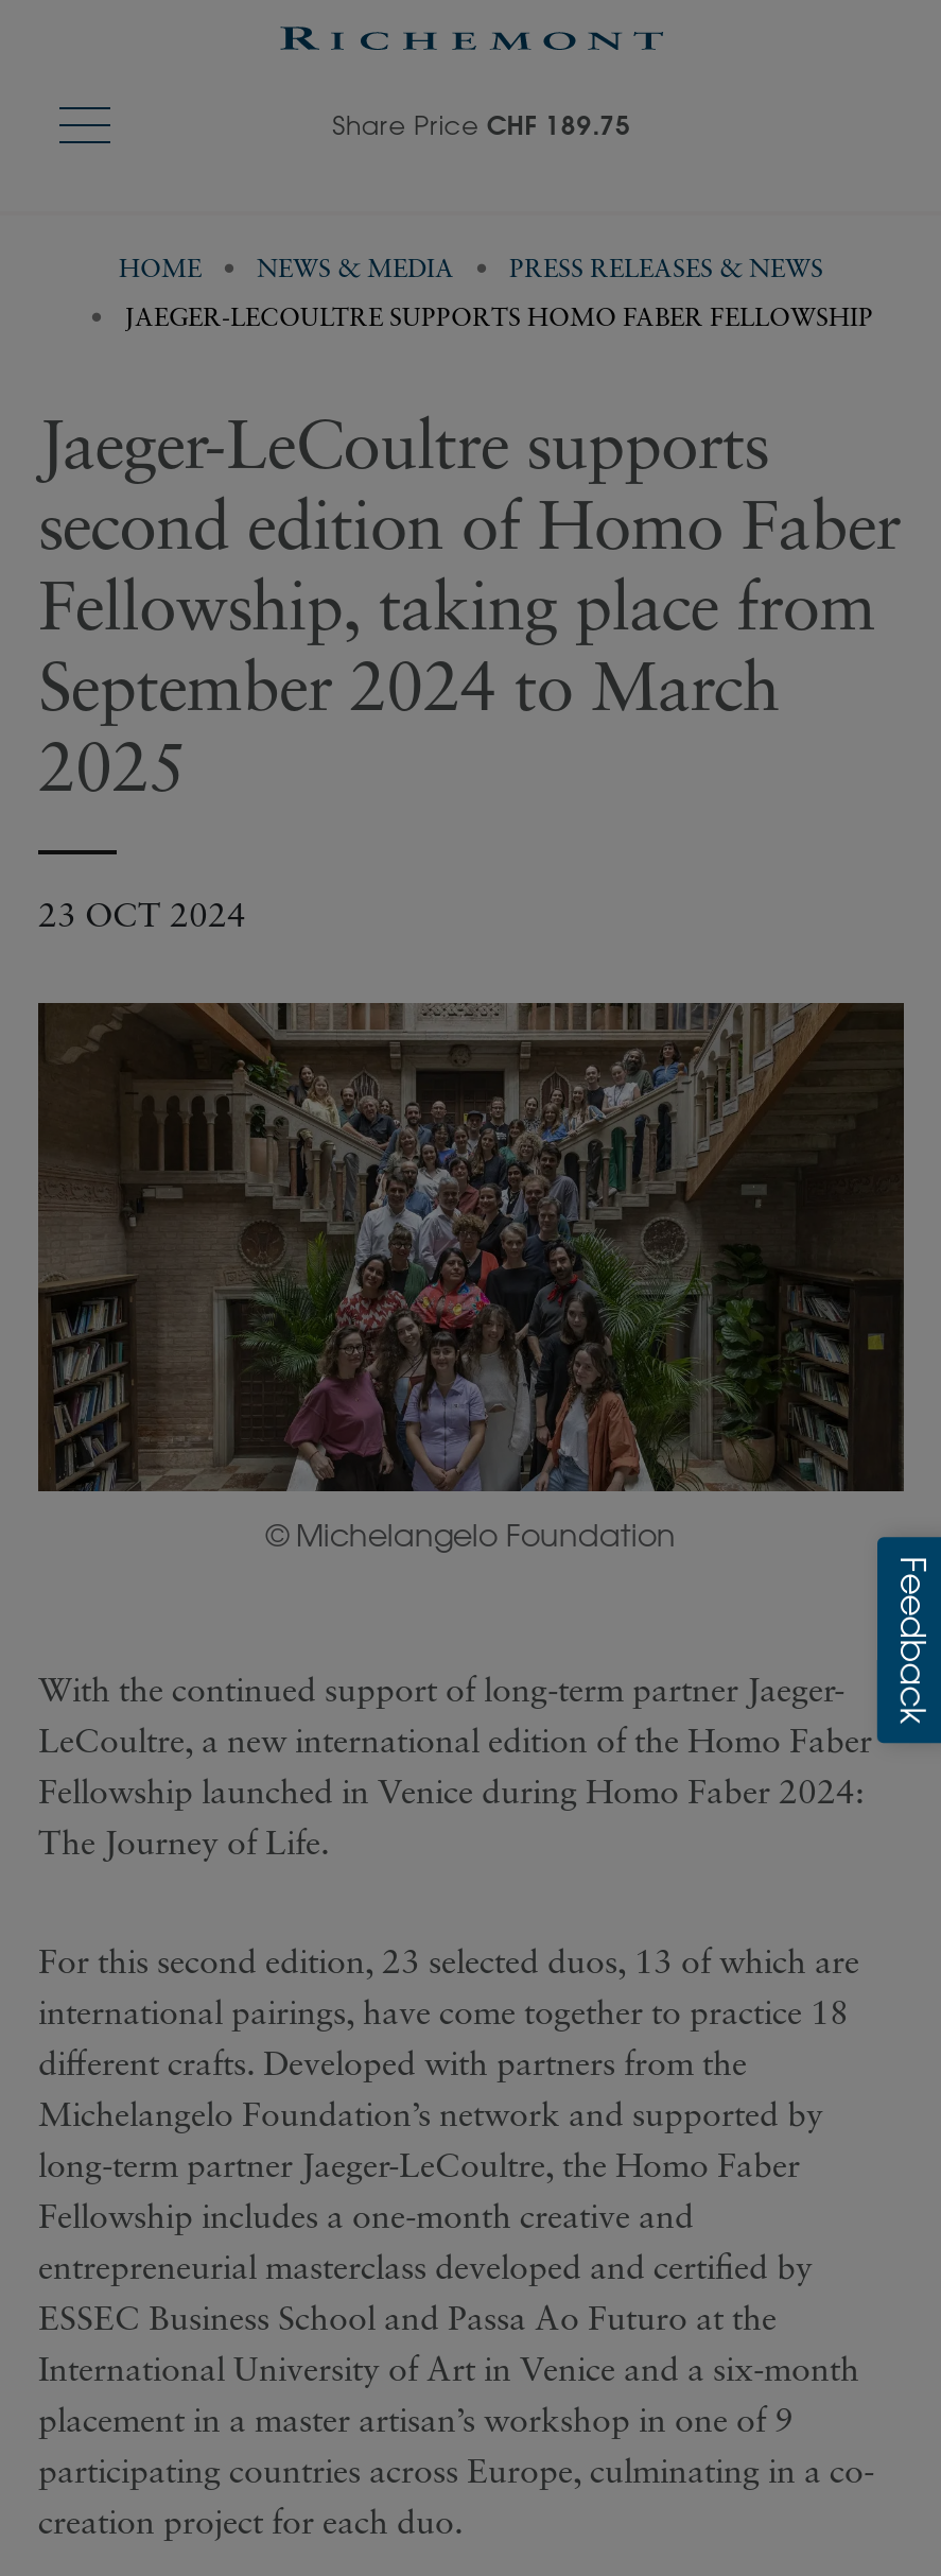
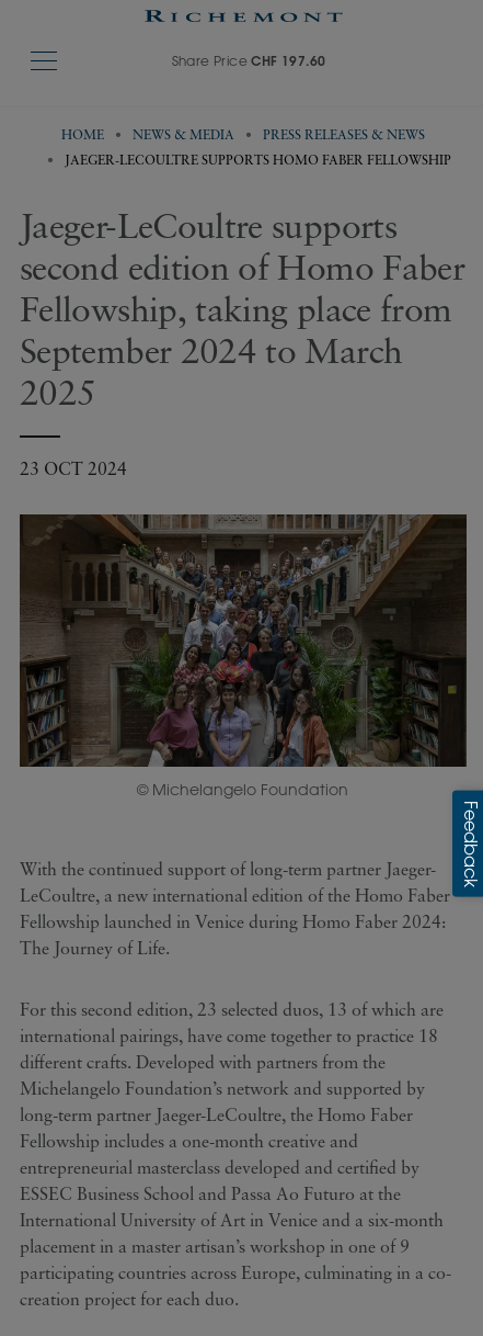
- Share Price CHF 189.75
+ Share Price CHF 197.60
